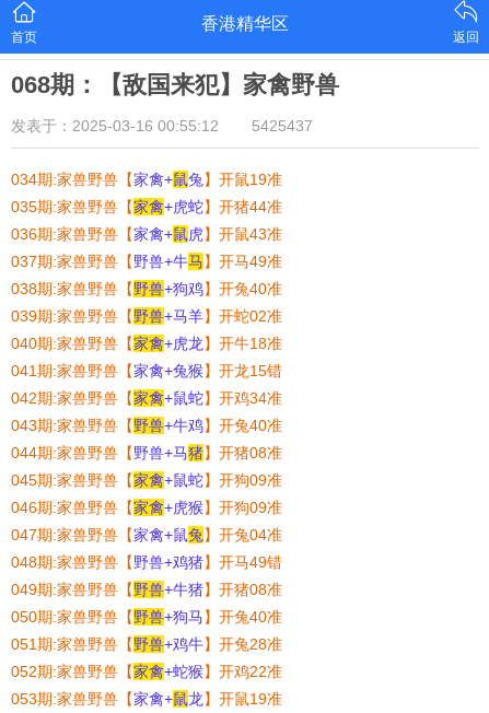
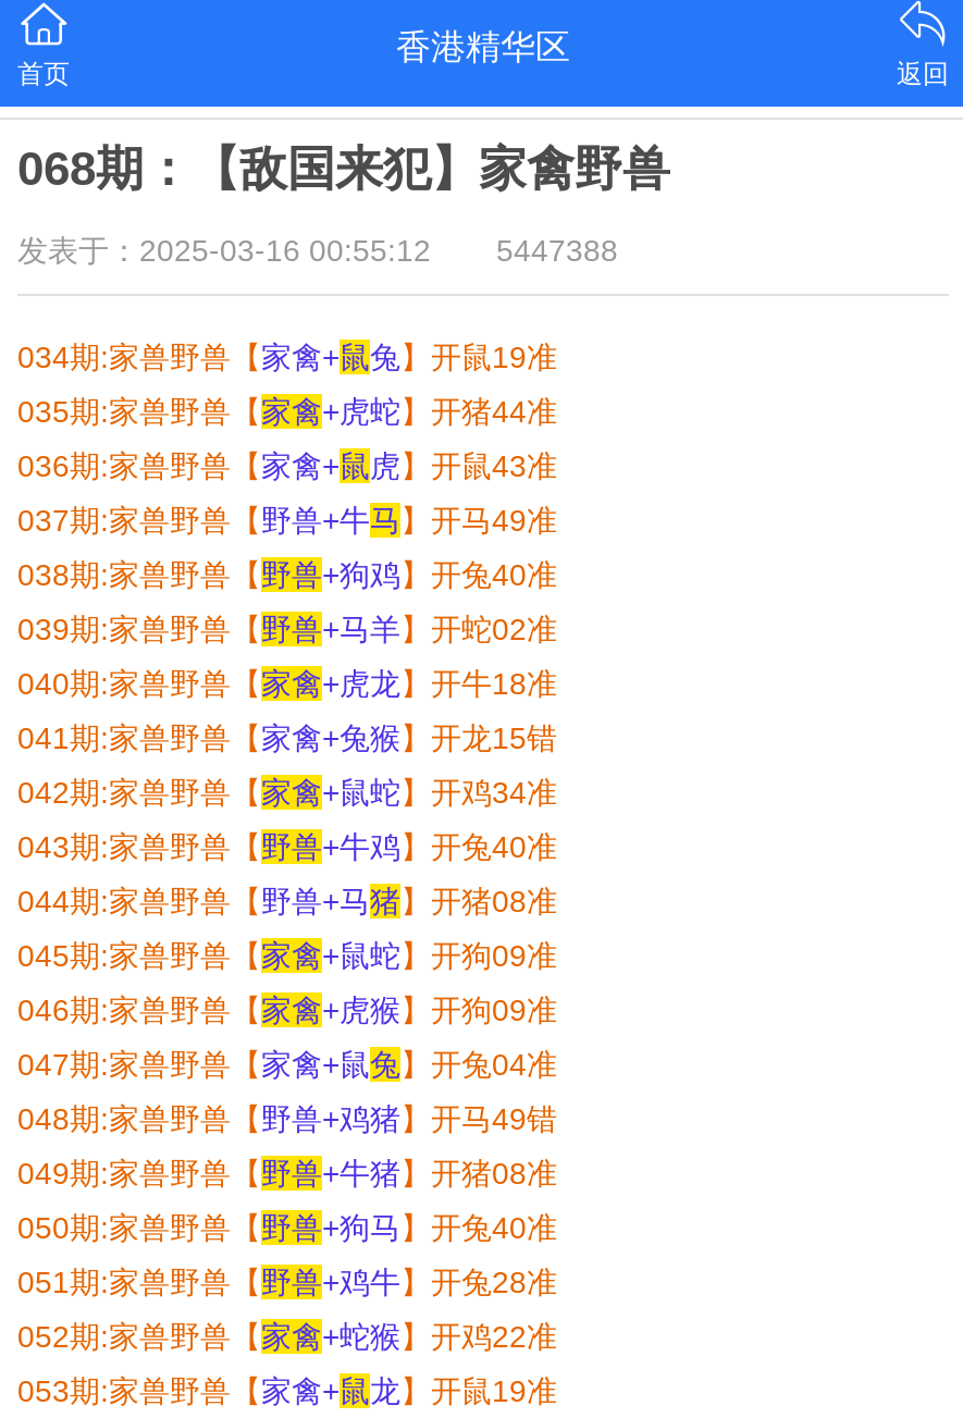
- 发表于：2025-03-16 00:55:12 5425437
+ 发表于：2025-03-16 00:55:12 5447388
